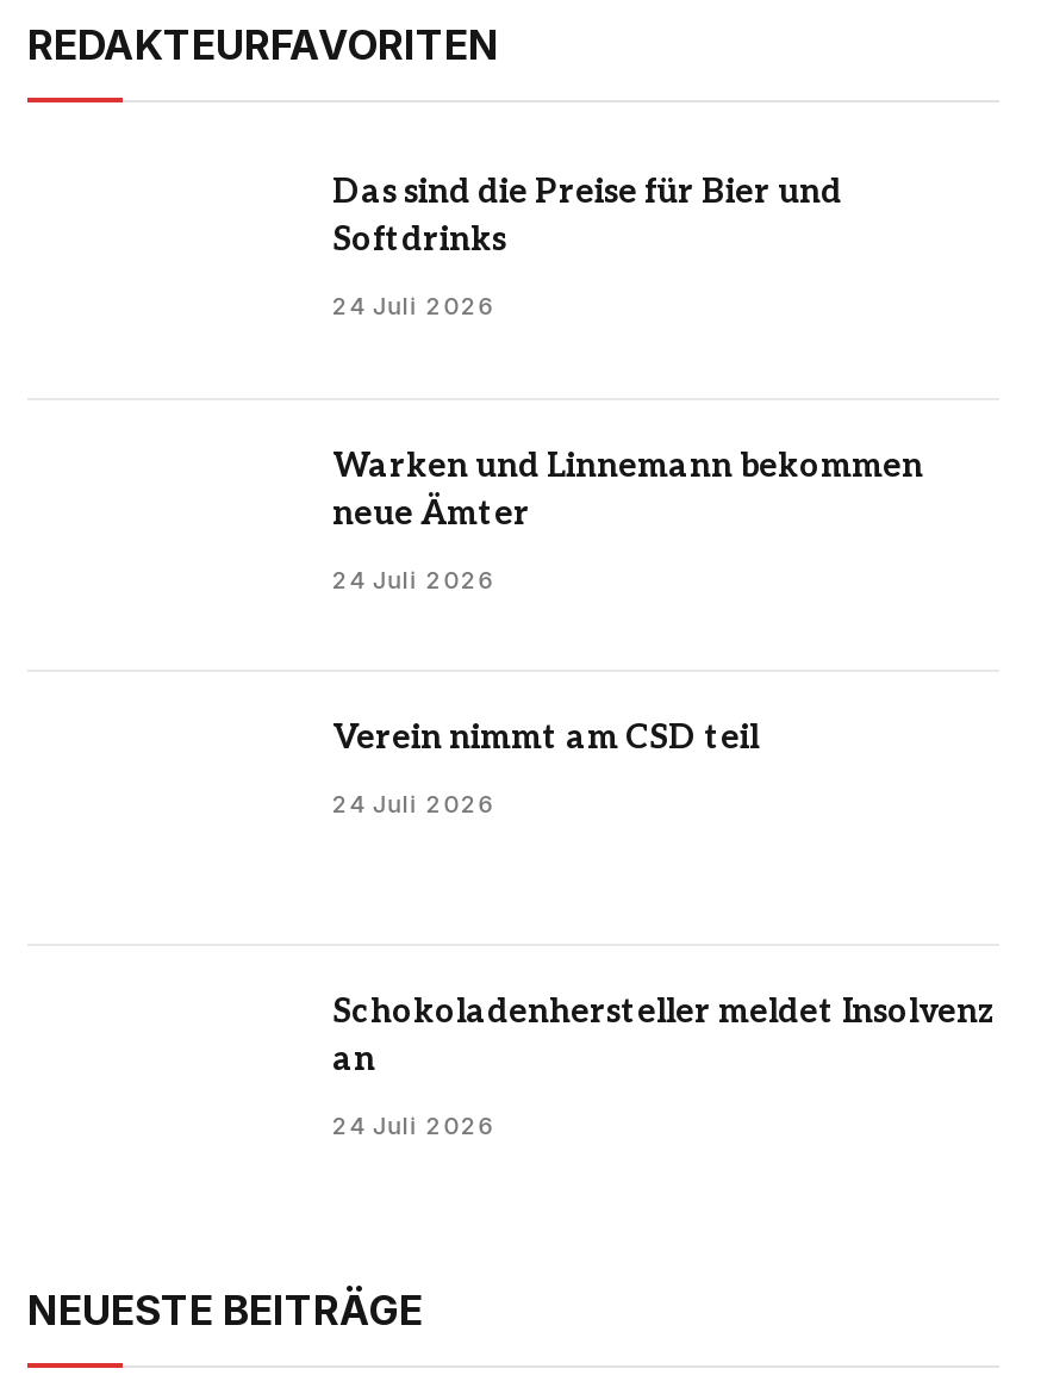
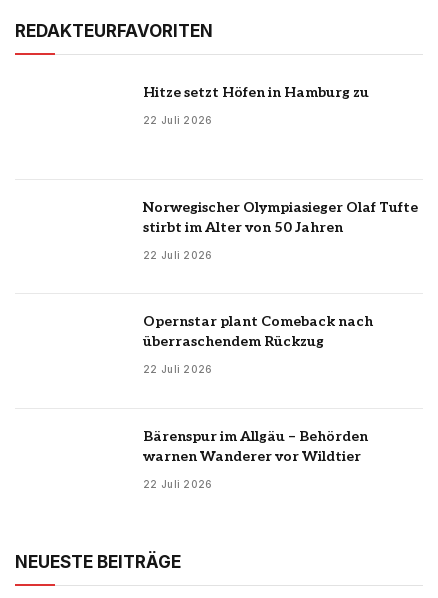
- Das sind die Preise für Bier und
- Softdrinks
+ Hitze setzt Höfen in Hamburg zu

- 24 Juli 2026
+ 22 Juli 2026

- Warken und Linnemann bekommen
- neue Ämter
+ Norwegischer Olympiasieger Olaf Tufte
+ stirbt im Alter von 50 Jahren

- 24 Juli 2026
+ 22 Juli 2026

- Verein nimmt am CSD teil
+ Opernstar plant Comeback nach
+ überraschendem Rückzug

- 24 Juli 2026
+ 22 Juli 2026

- Schokoladenhersteller meldet Insolvenz
- an
+ Bärenspur im Allgäu – Behörden
+ warnen Wanderer vor Wildtier

- 24 Juli 2026
+ 22 Juli 2026
